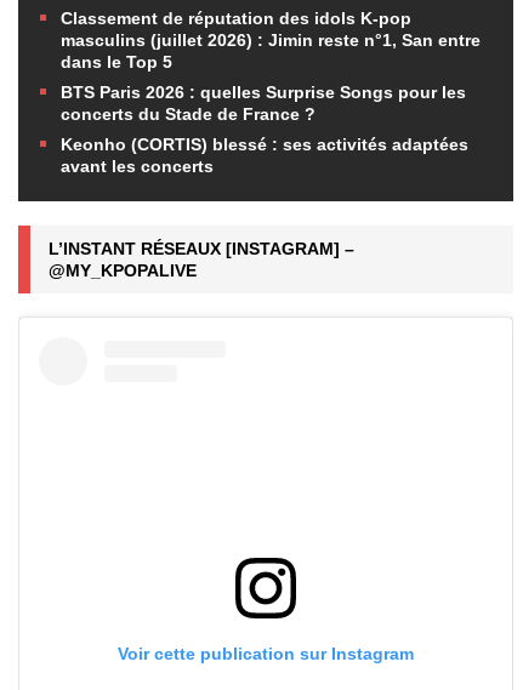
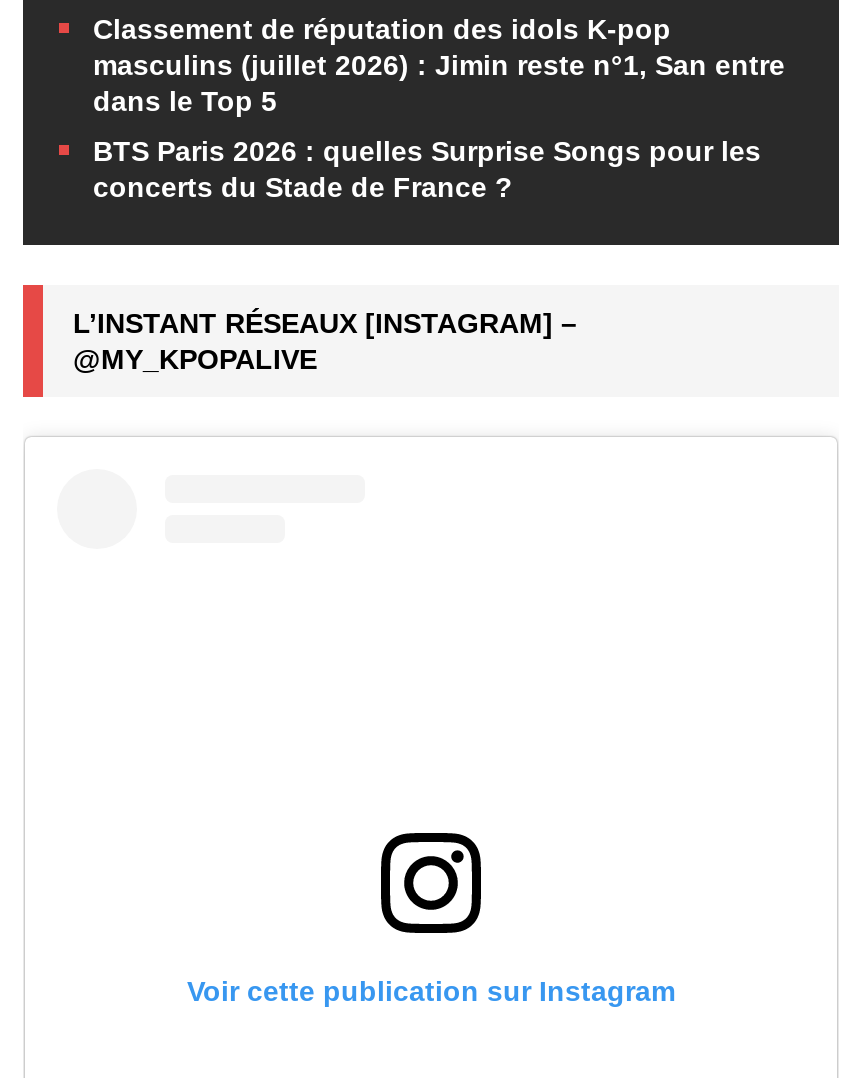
- Keonho (CORTIS) blessé : ses activités adaptées
- avant les concerts
